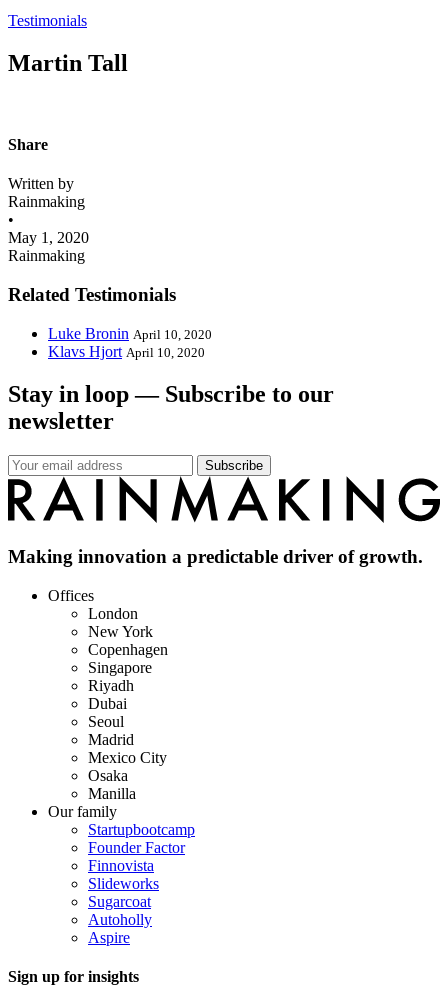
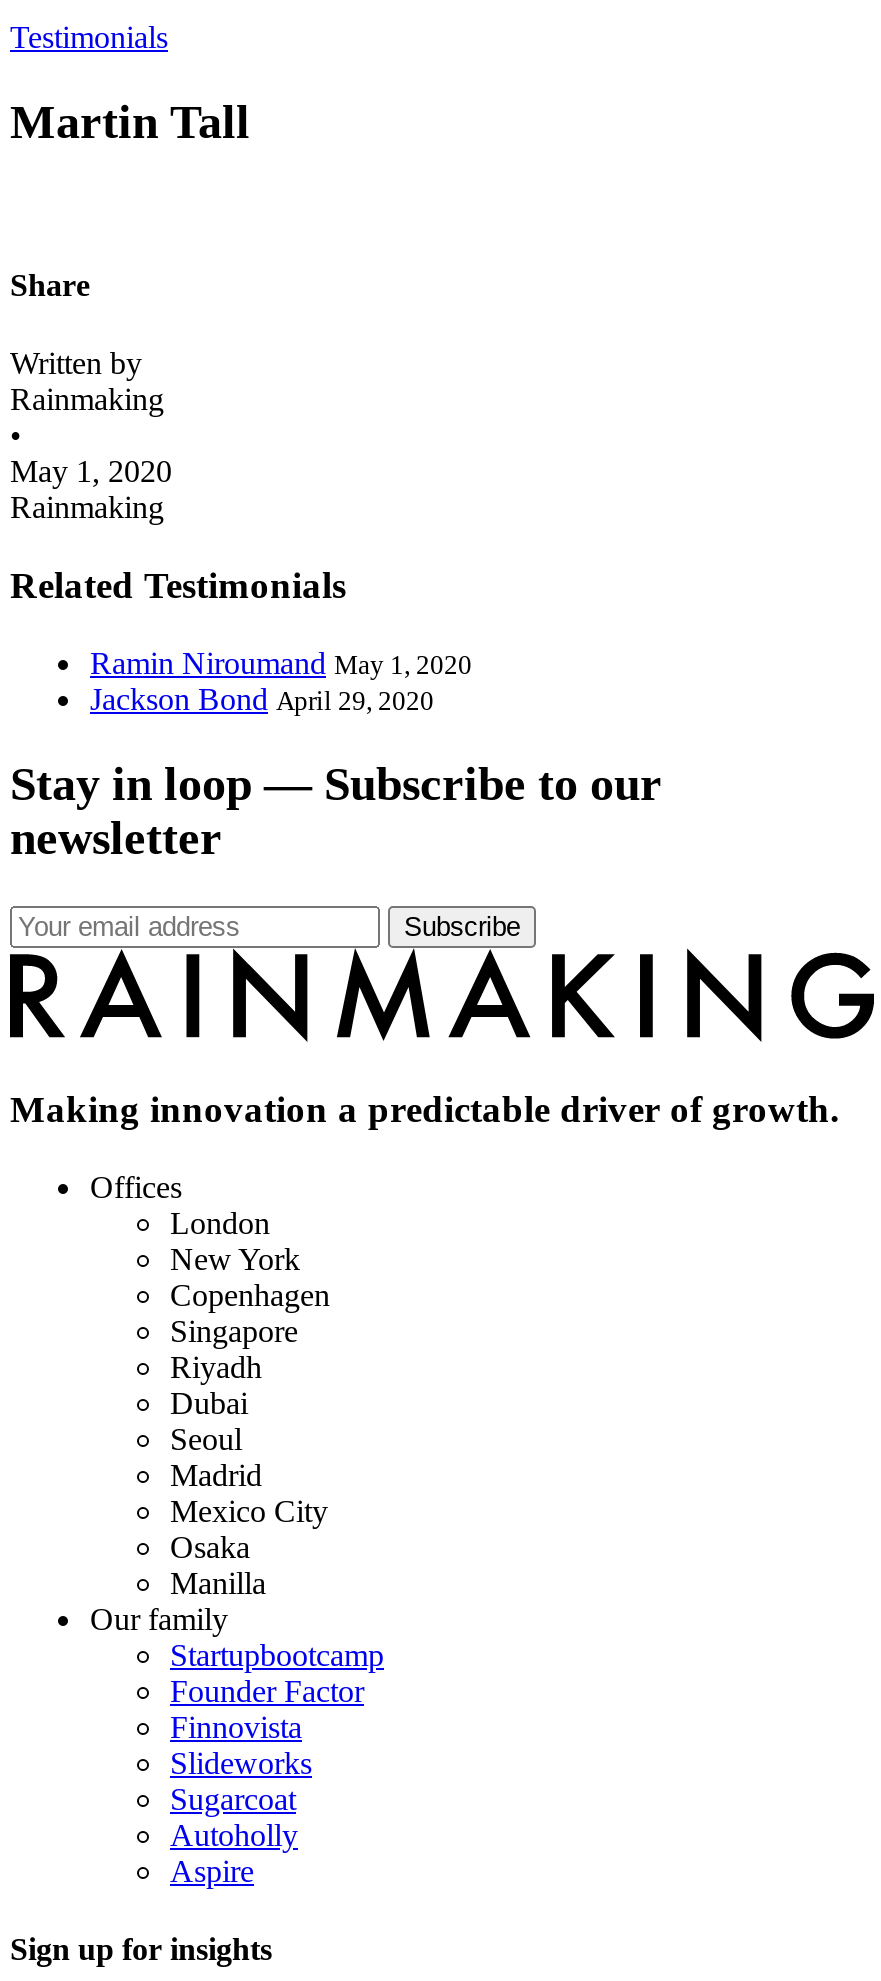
- Luke Bronin April 10, 2020
- Klavs Hjort April 10, 2020
+ Ramin Niroumand May 1, 2020
+ Jackson Bond April 29, 2020
